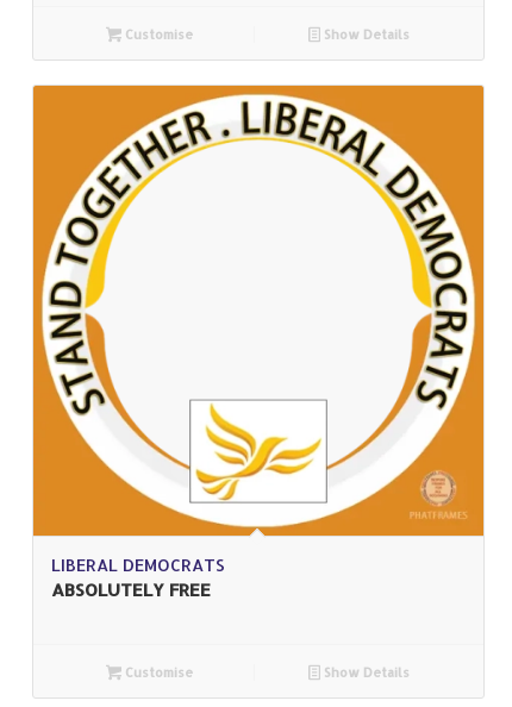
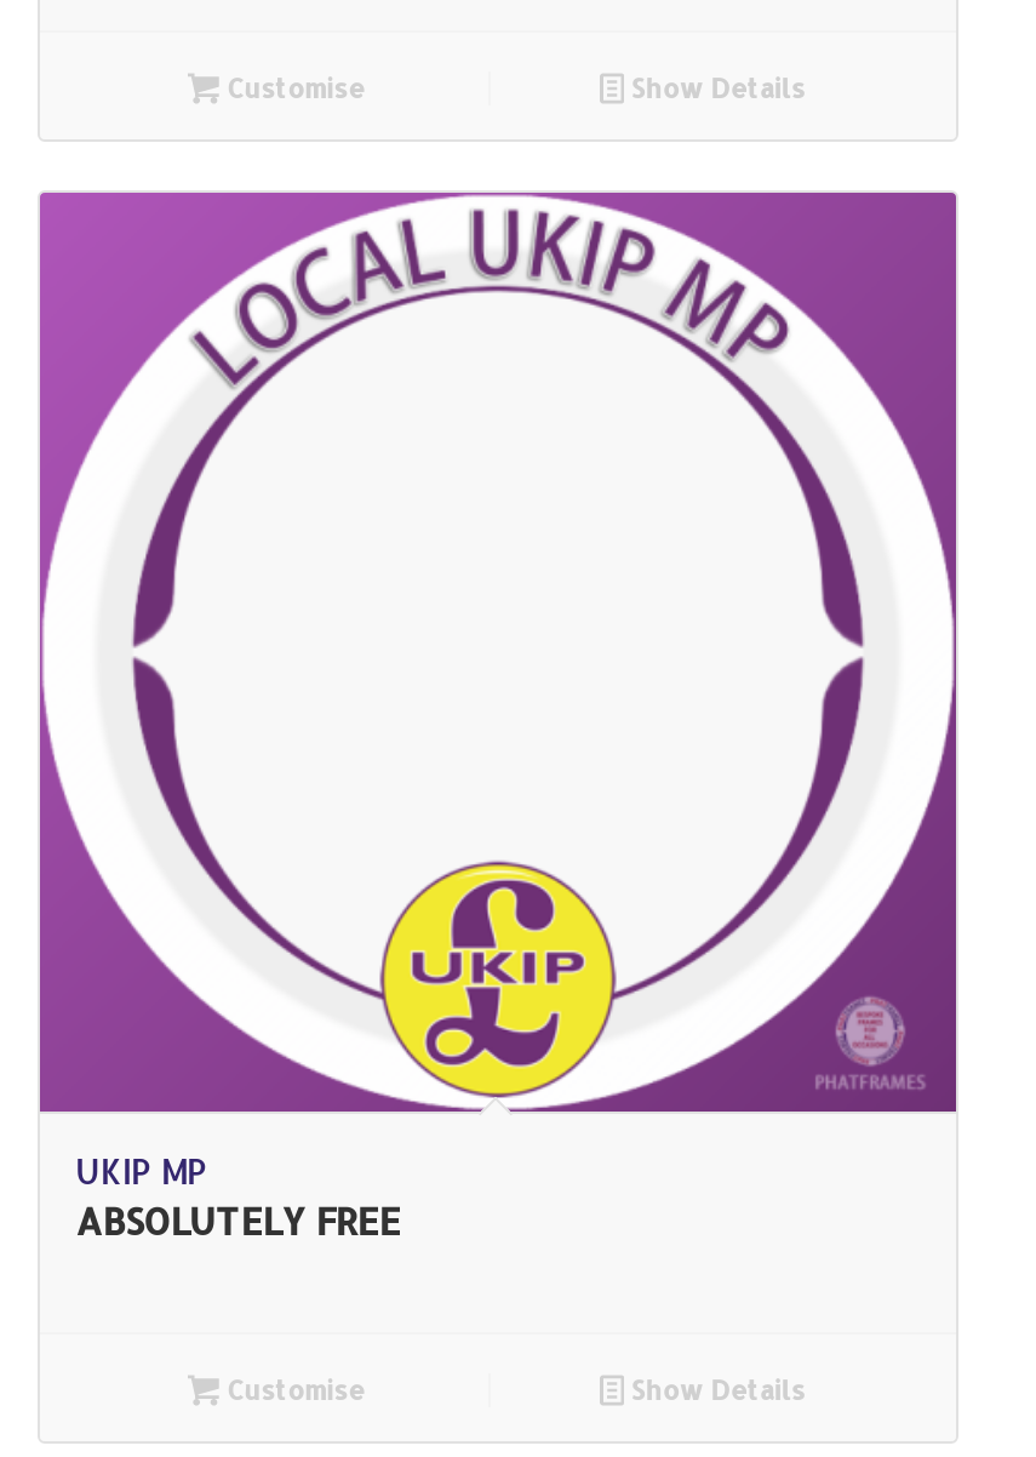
- [image]
- LIBERAL DEMOCRATS
+ [image]
+ UKIP MP
